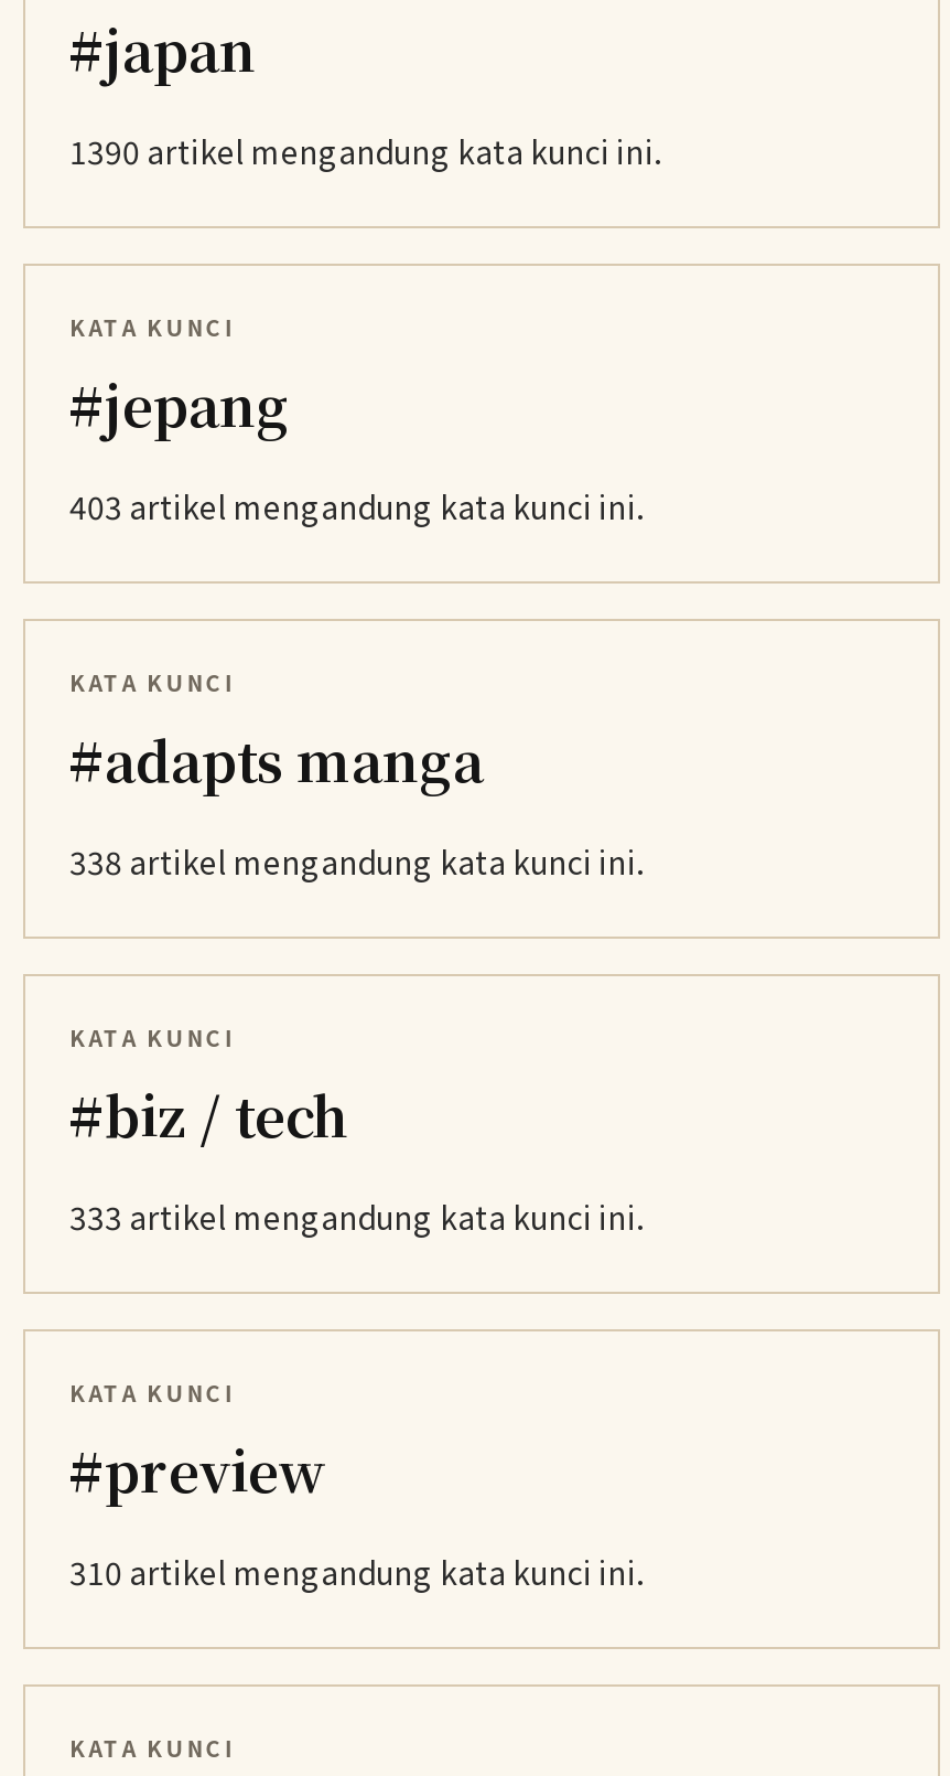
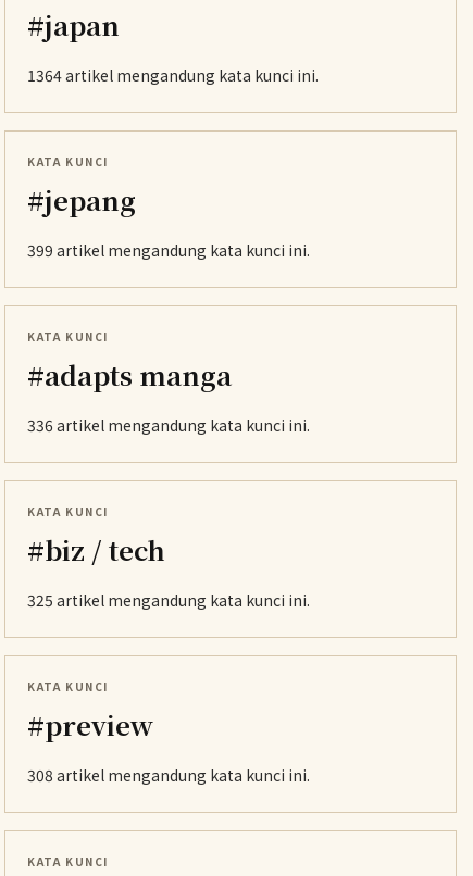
- 1390 artikel mengandung kata kunci ini.
+ 1364 artikel mengandung kata kunci ini.

- 403 artikel mengandung kata kunci ini.
+ 399 artikel mengandung kata kunci ini.

- 338 artikel mengandung kata kunci ini.
+ 336 artikel mengandung kata kunci ini.

- 333 artikel mengandung kata kunci ini.
+ 325 artikel mengandung kata kunci ini.

- 310 artikel mengandung kata kunci ini.
+ 308 artikel mengandung kata kunci ini.
